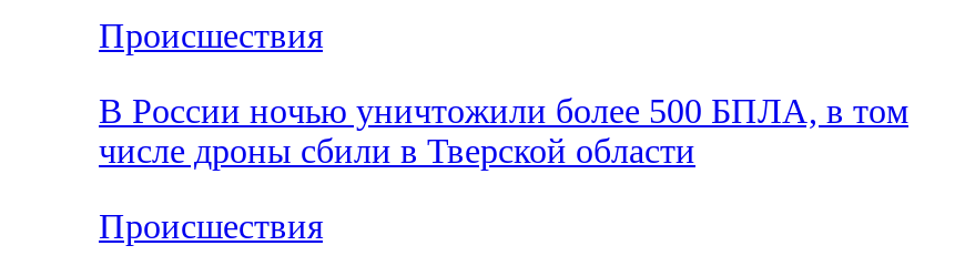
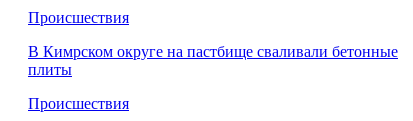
- В России ночью уничтожили более 500 БПЛА, в том
- числе дроны сбили в Тверской области
+ В Кимрском округе на пастбище сваливали бетонные
+ плиты
